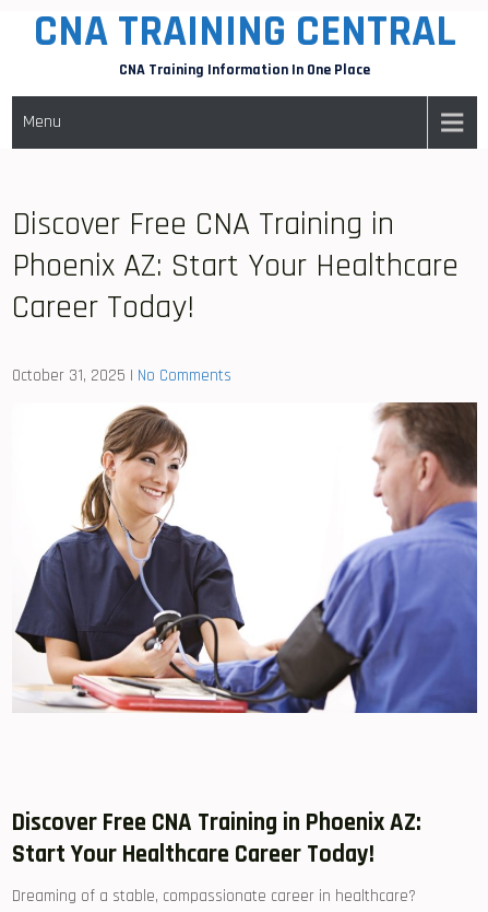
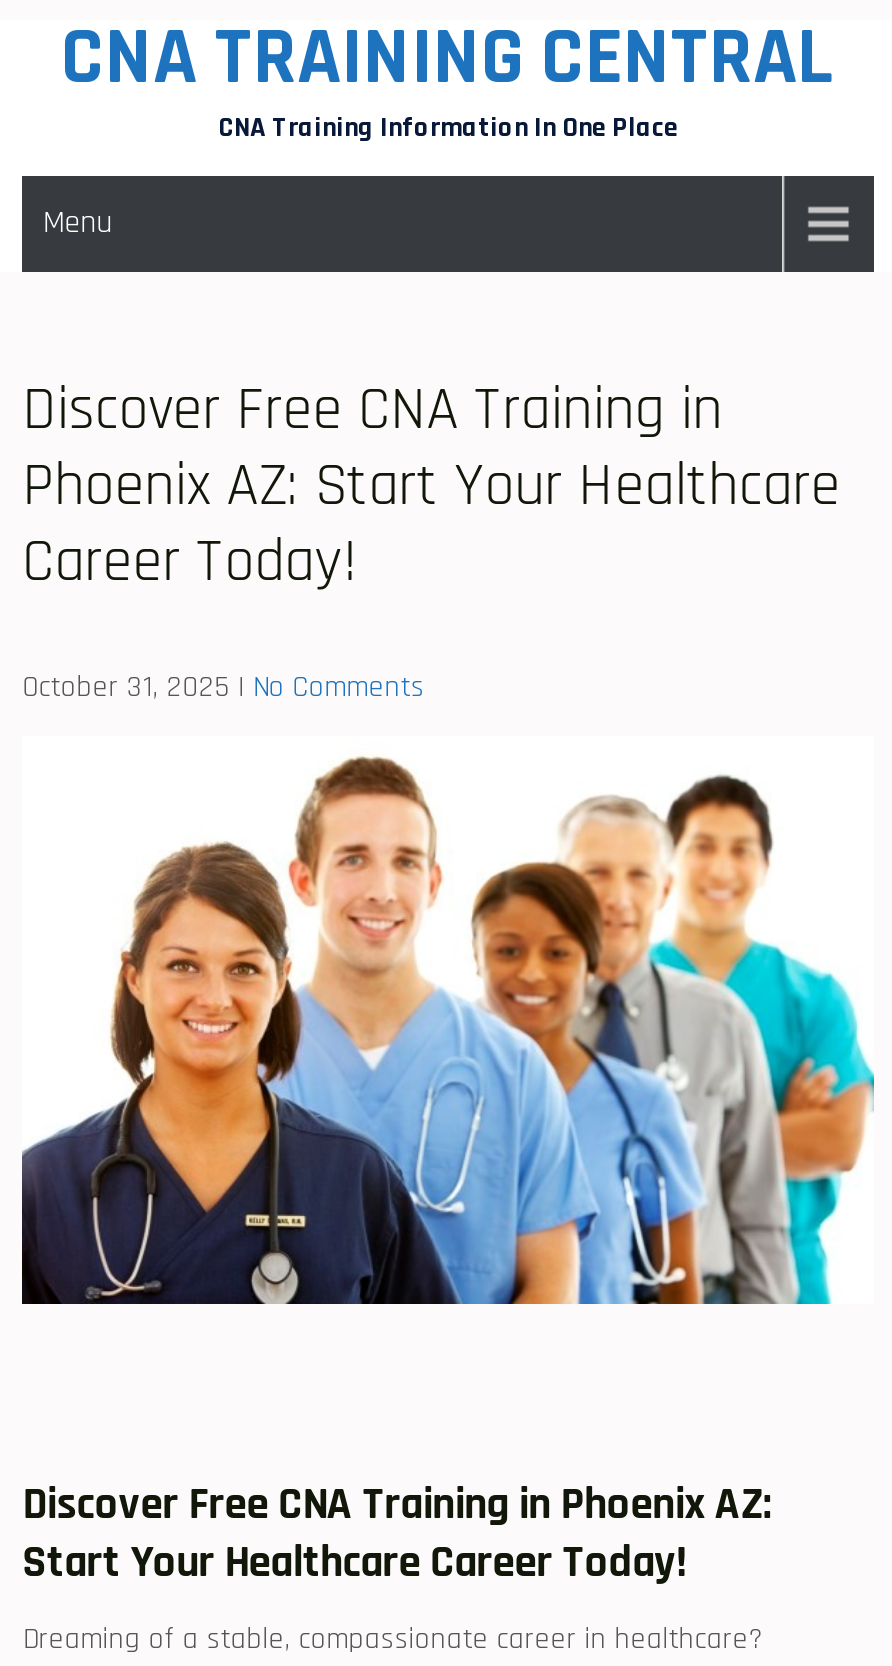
- [image]
+ [image]
